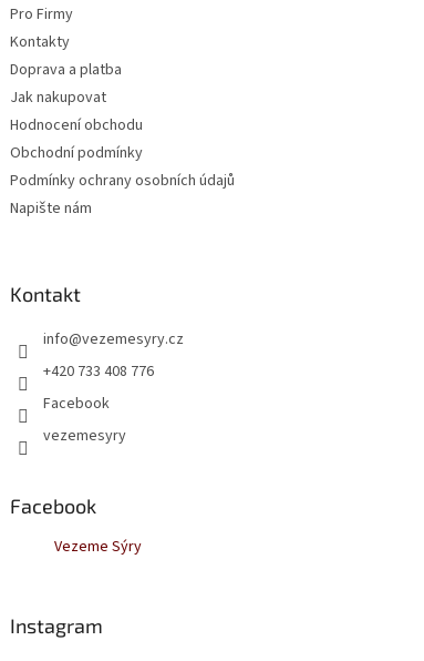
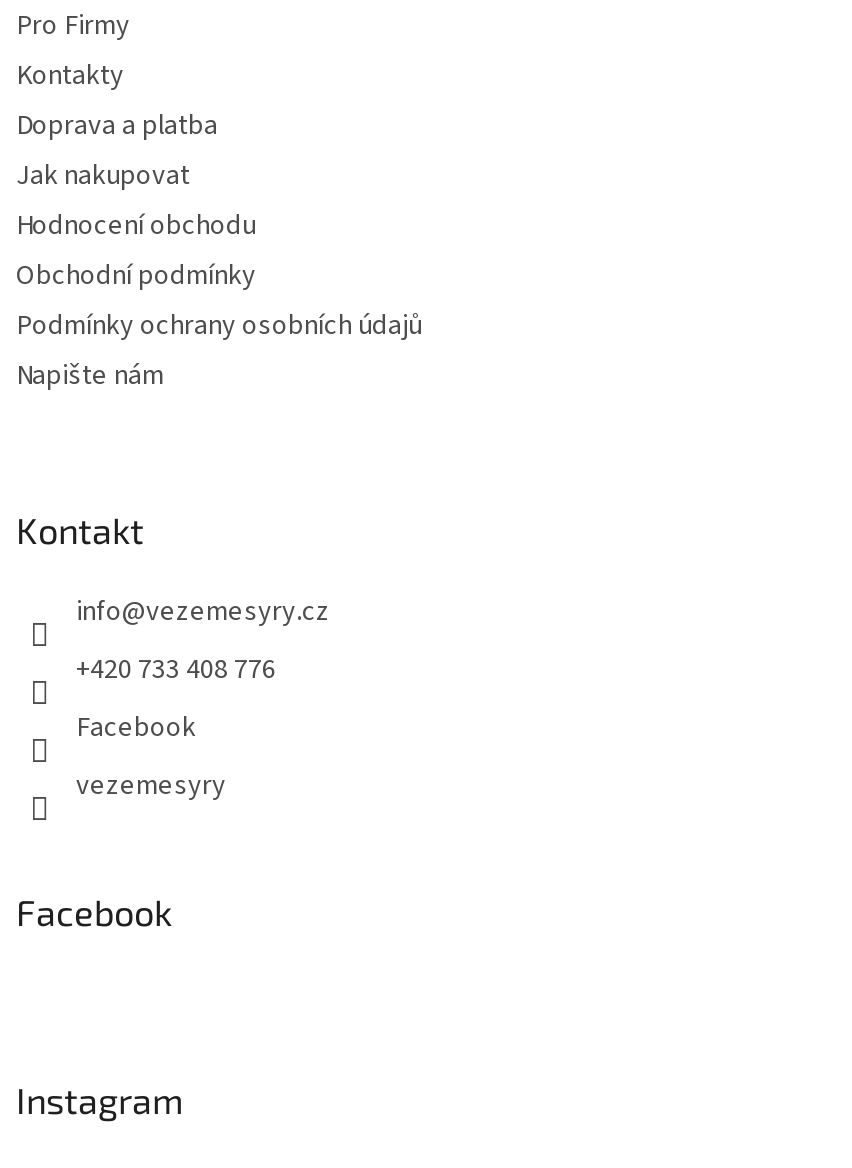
- Vezeme Sýry
